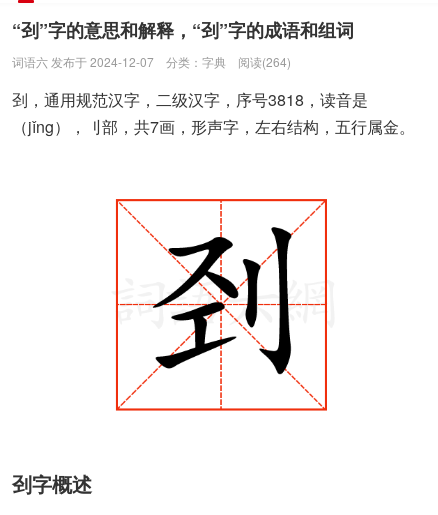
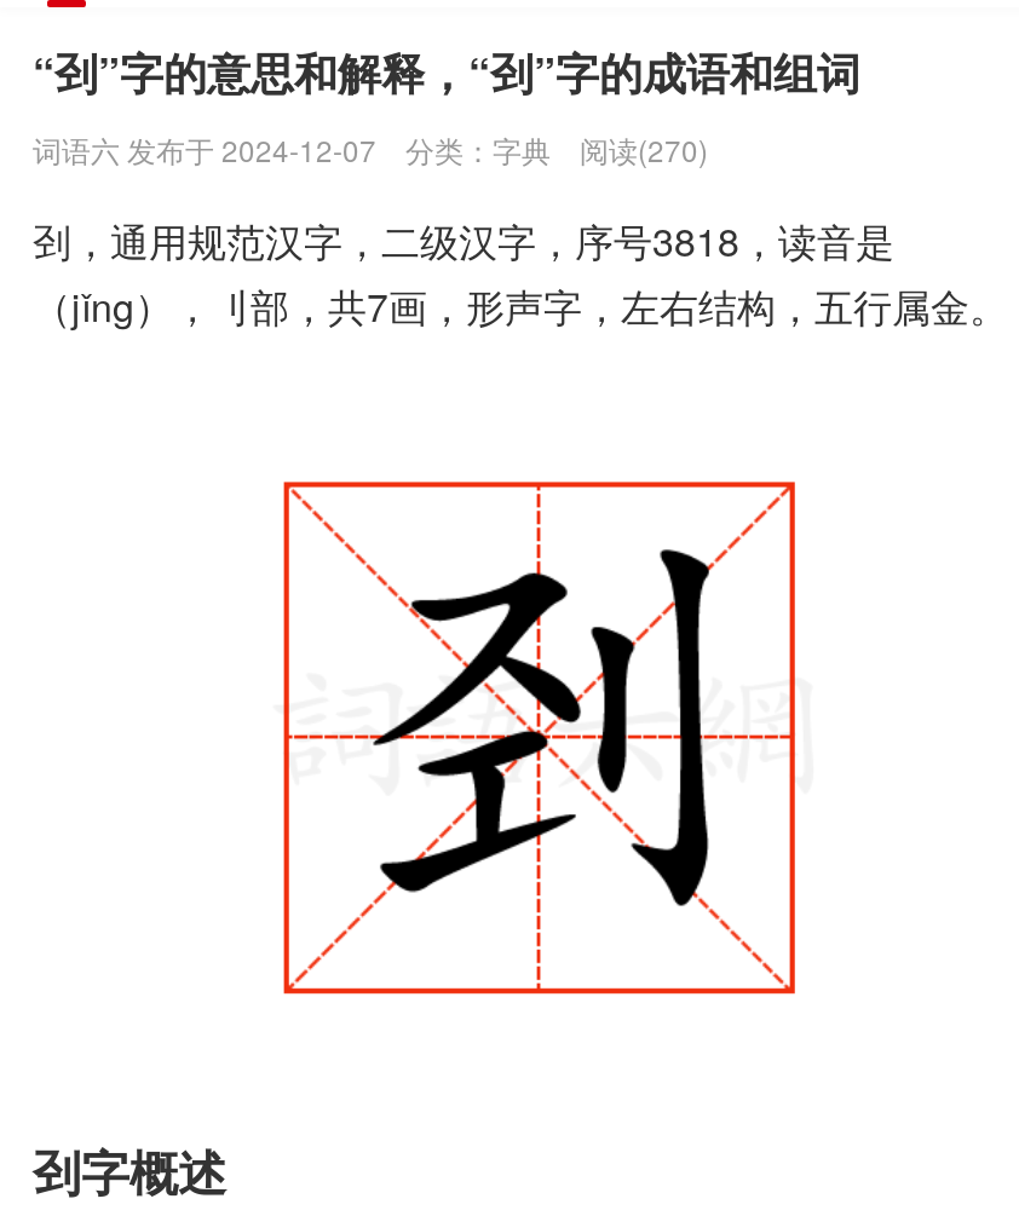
- 词语六 发布于 2024-12-07 分类：字典 阅读(264)
+ 词语六 发布于 2024-12-07 分类：字典 阅读(270)
